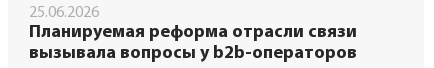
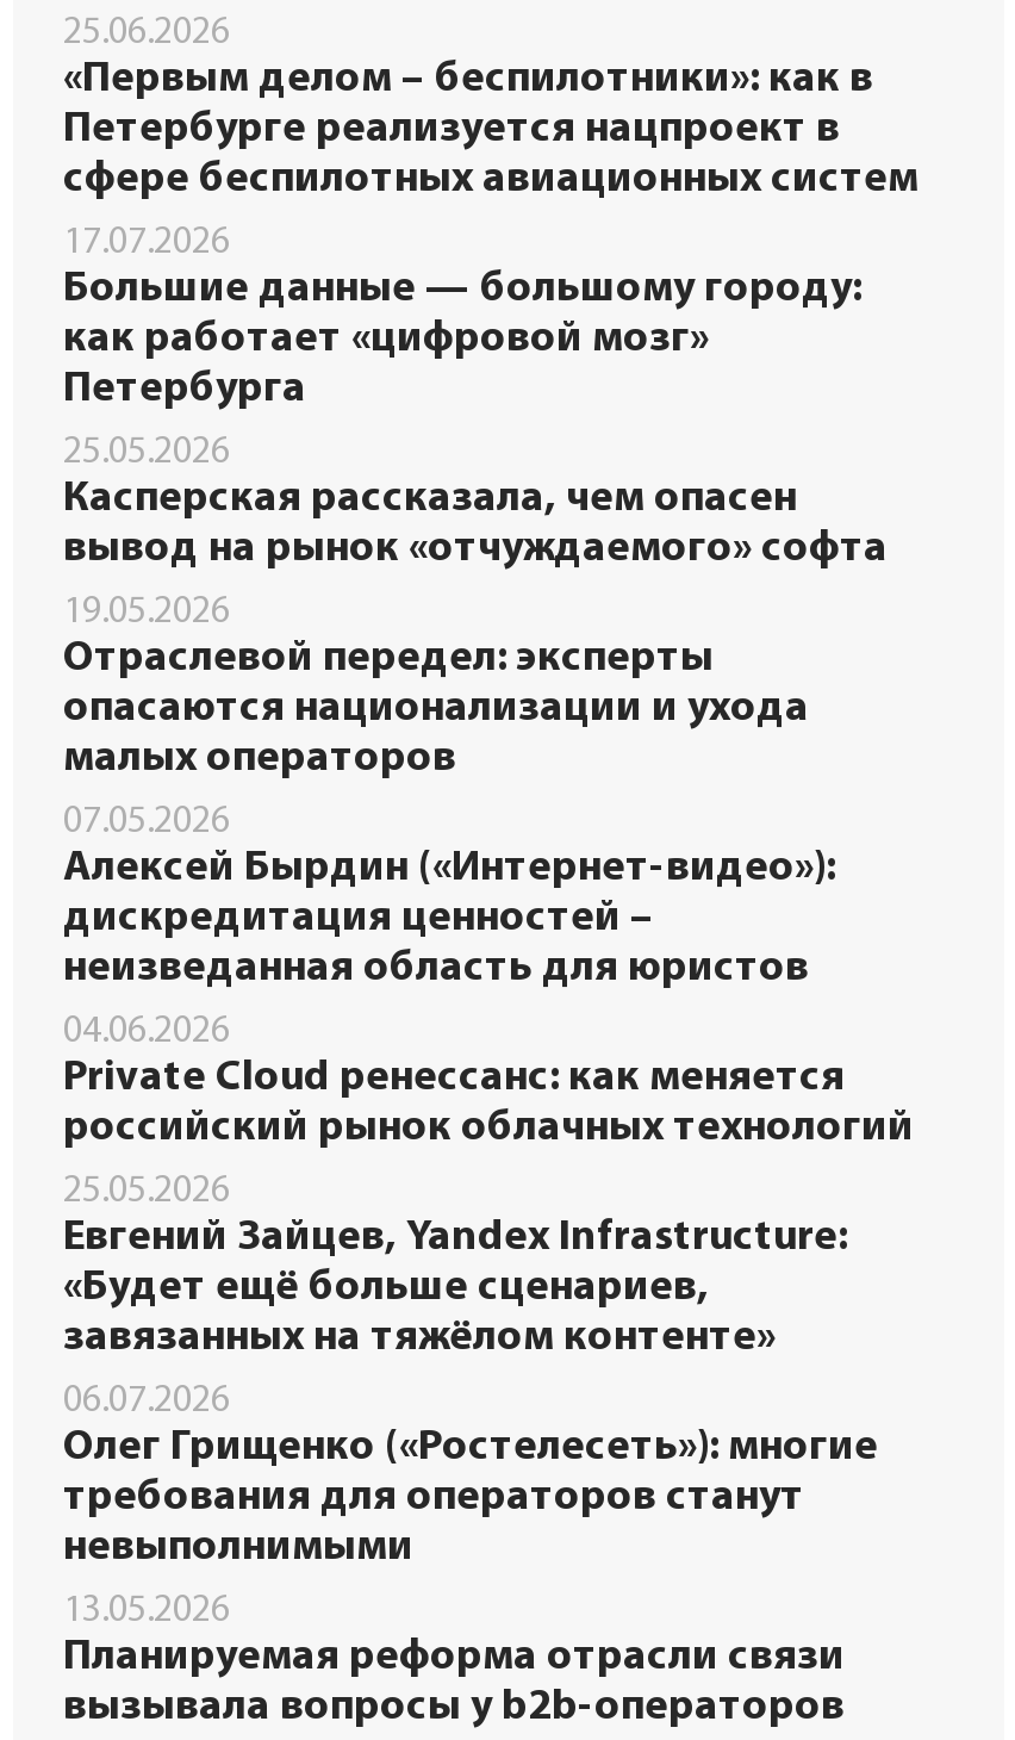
+ «Первым делом – беспилотники»: как в
+ Петербурге реализуется нацпроект в
+ сфере беспилотных авиационных систем
+ 17.07.2026
+ Большие данные — большому городу:
+ как работает «цифровой мозг»
+ Петербурга
+ 25.05.2026
+ Касперская рассказала, чем опасен
+ вывод на рынок «отчуждаемого» софта
+ 19.05.2026
+ Отраслевой передел: эксперты
+ опасаются национализации и ухода
+ малых операторов
+ 07.05.2026
+ Алексей Бырдин («Интернет-видео»):
+ дискредитация ценностей –
+ неизведанная область для юристов
+ 04.06.2026
+ Private Cloud ренессанс: как меняется
+ российский рынок облачных технологий
+ 25.05.2026
+ Евгений Зайцев, Yandex Infrastructure:
+ «Будет ещё больше сценариев,
+ завязанных на тяжёлом контенте»
+ 06.07.2026
+ Олег Грищенко («Ростелесеть»): многие
+ требования для операторов станут
+ невыполнимыми
+ 13.05.2026
